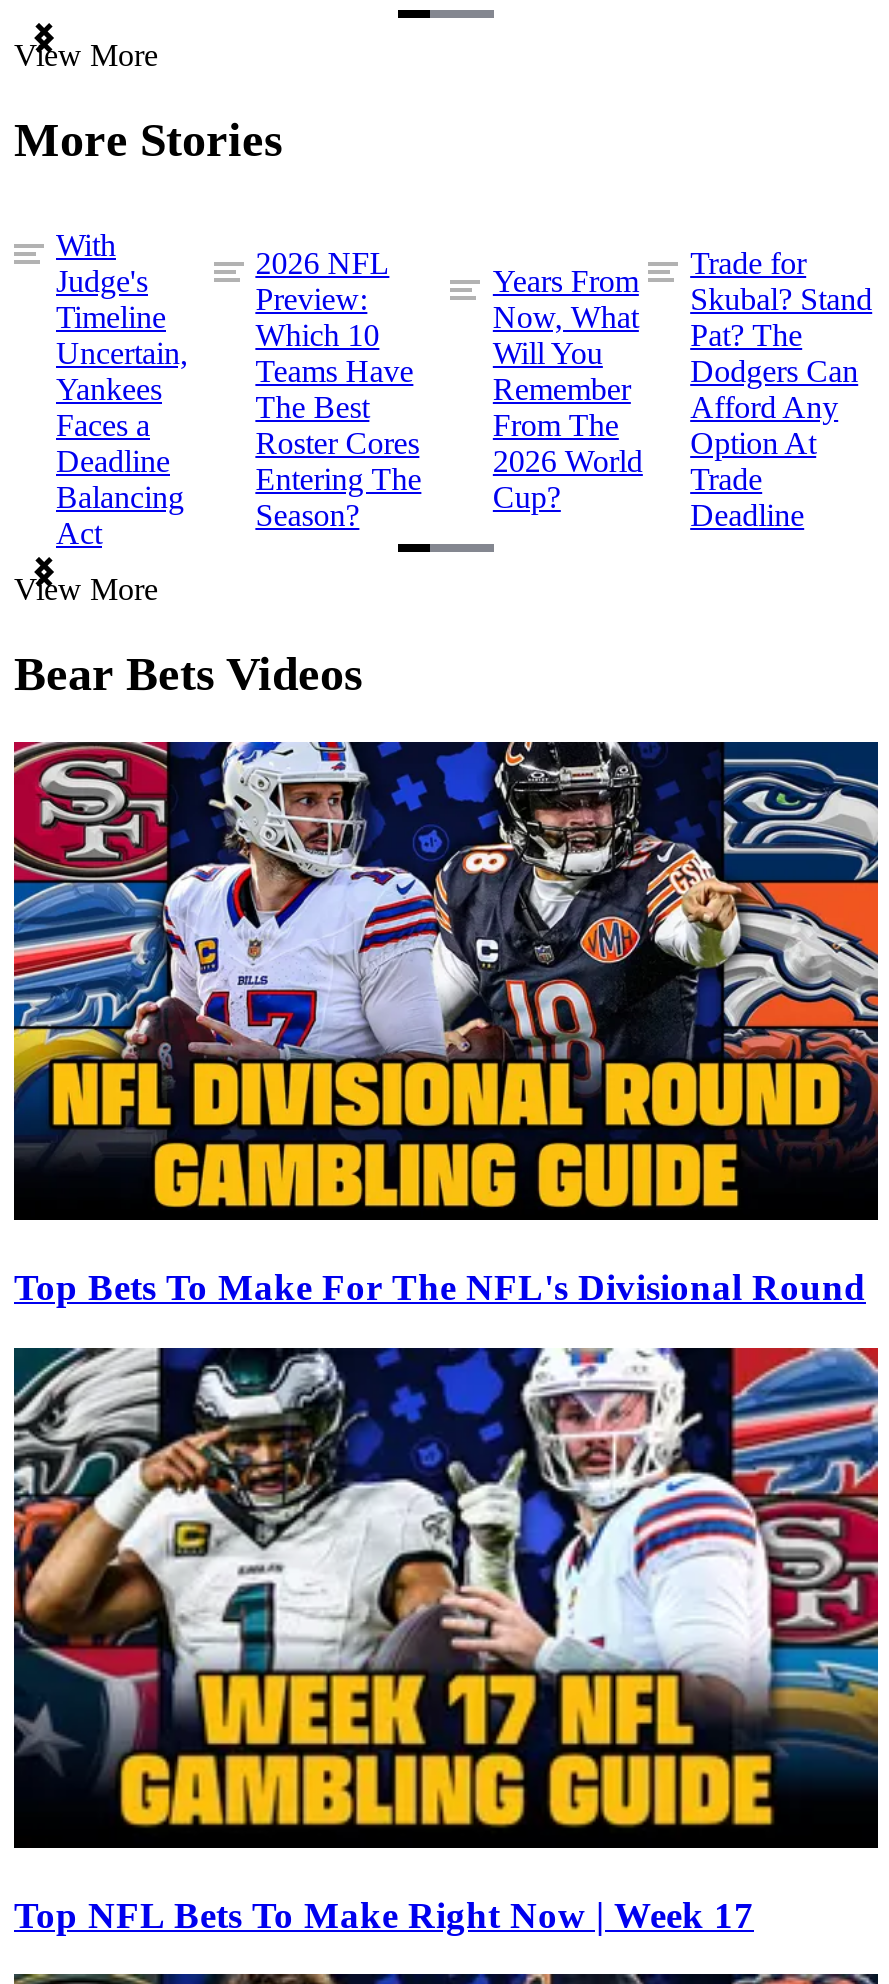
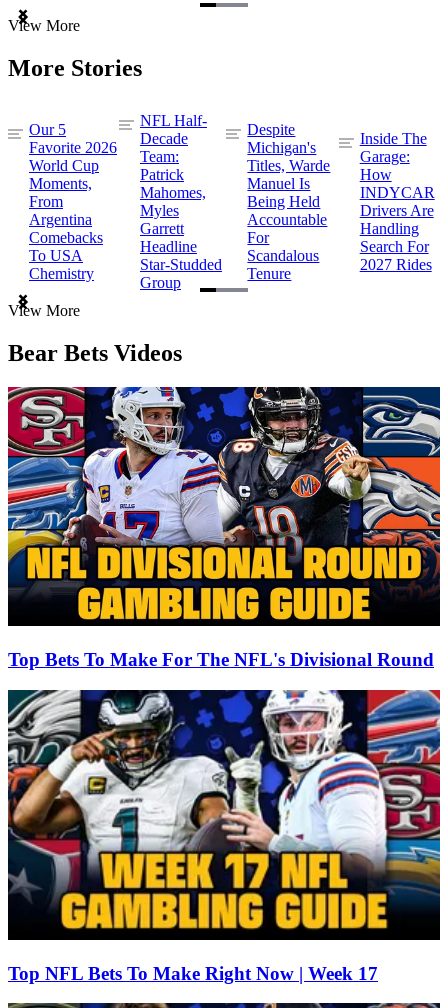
- With
- Judge's
- Timeline
- Uncertain,
- Yankees
- Faces a
- Deadline
- Balancing
- Act
+ Our 5
+ Favorite 2026
+ World Cup
+ Moments,
+ From
+ Argentina
+ Comebacks
+ To USA
+ Chemistry

- 2026 NFL
- Preview:
- Which 10
- Teams Have
- The Best
- Roster Cores
- Entering The
- Season?
+ NFL Half-
+ Decade
+ Team:
+ Patrick
+ Mahomes,
+ Myles
+ Garrett
+ Headline
+ Star-Studded
+ Group

- Trade for
- Skubal? Stand
- Pat? The
- Dodgers Can
- Afford Any
- Option At
- Trade
- Deadline
+ Inside The
+ Garage:
+ How
+ INDYCAR
+ Drivers Are
+ Handling
+ Search For
+ 2027 Rides

- Years From
- Now, What
- Will You
- Remember
- From The
- 2026 World
- Cup?
+ Despite
+ Michigan's
+ Titles, Warde
+ Manuel Is
+ Being Held
+ Accountable
+ For
+ Scandalous
+ Tenure
